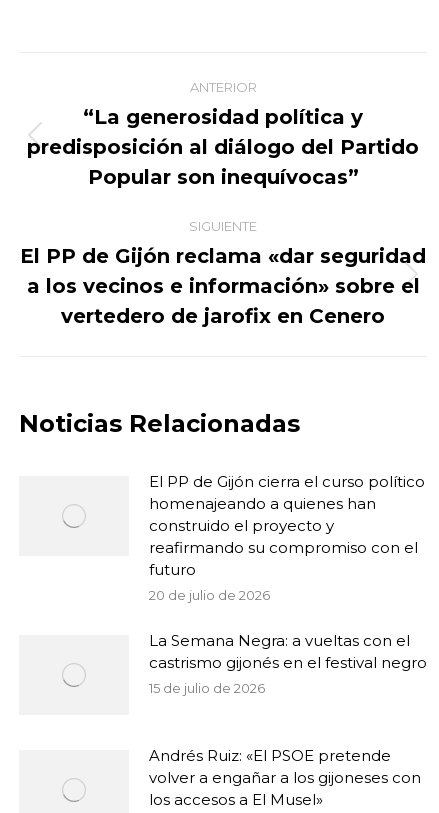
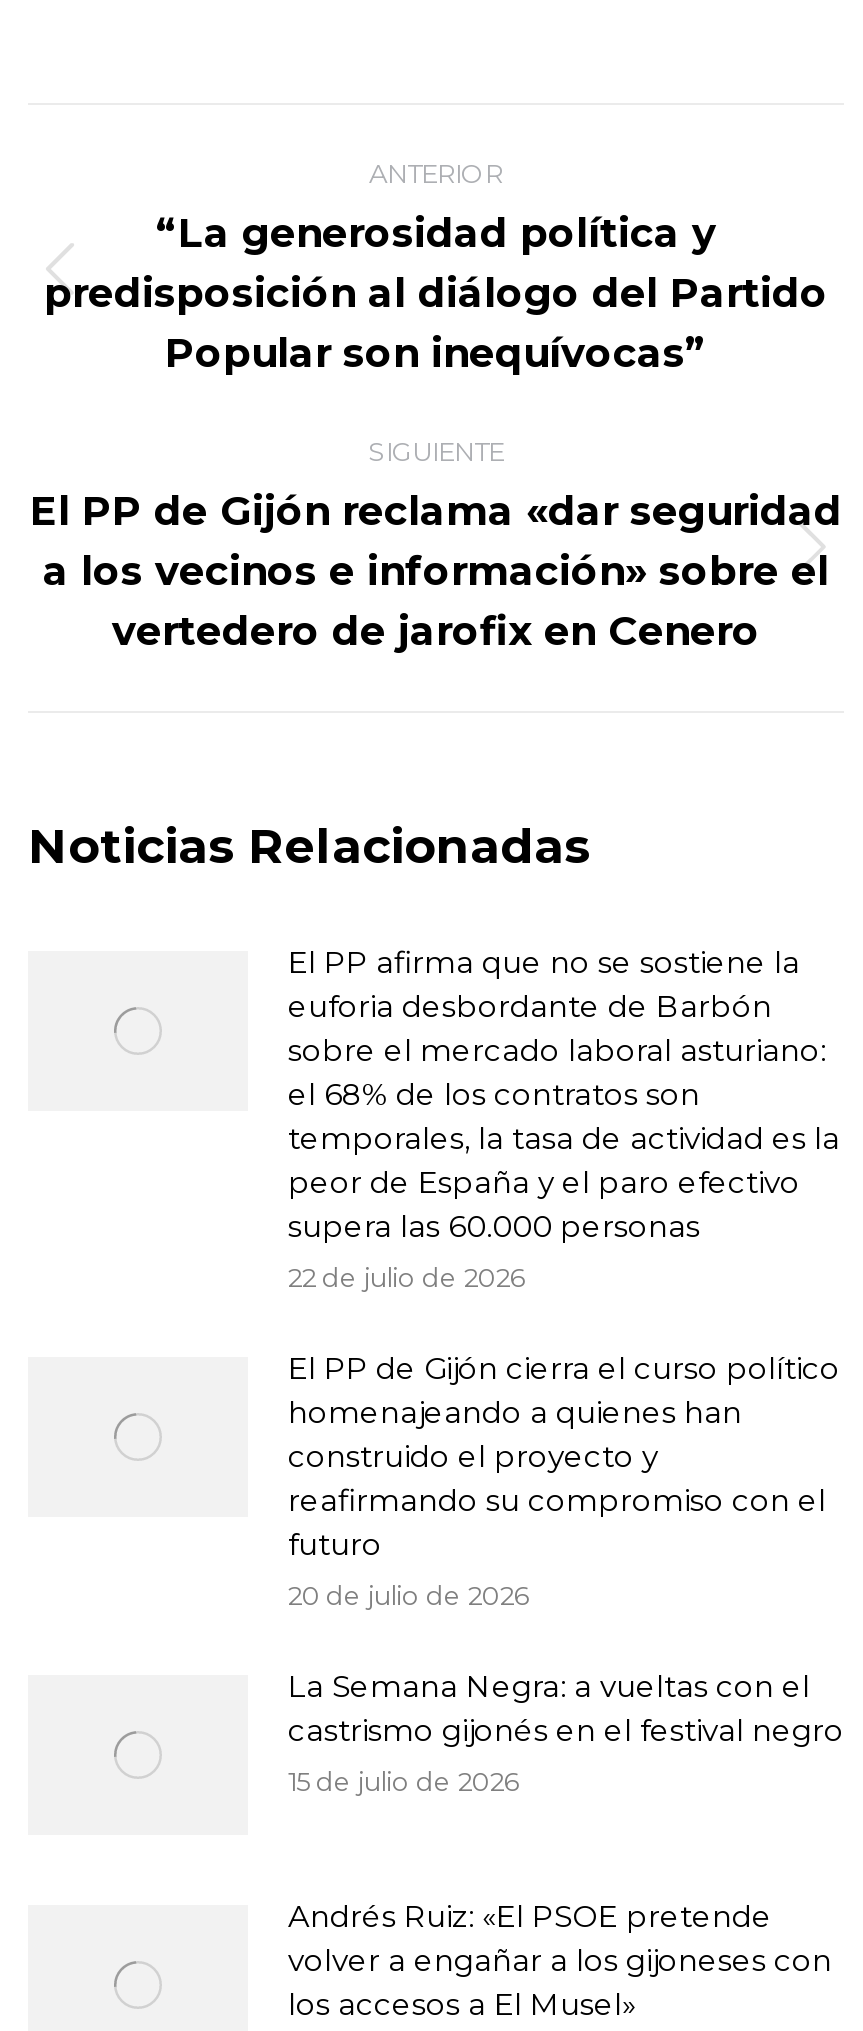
+ El PP afirma que no se sostiene la
+ euforia desbordante de Barbón
+ sobre el mercado laboral asturiano:
+ el 68% de los contratos son
+ temporales, la tasa de actividad es la
+ peor de España y el paro efectivo
+ supera las 60.000 personas
+ 22 de julio de 2026
